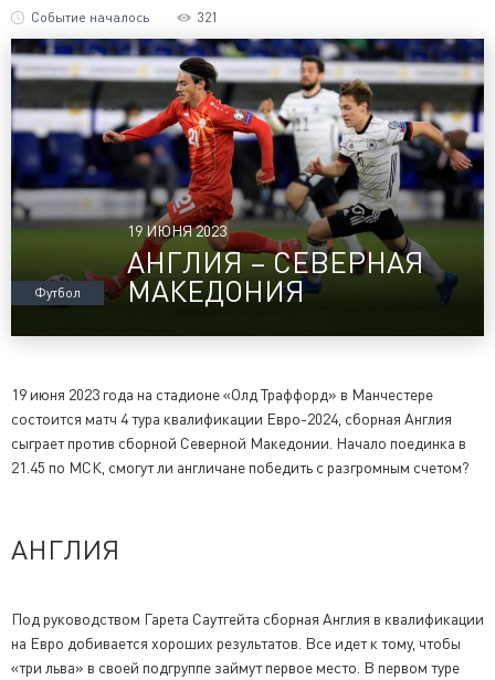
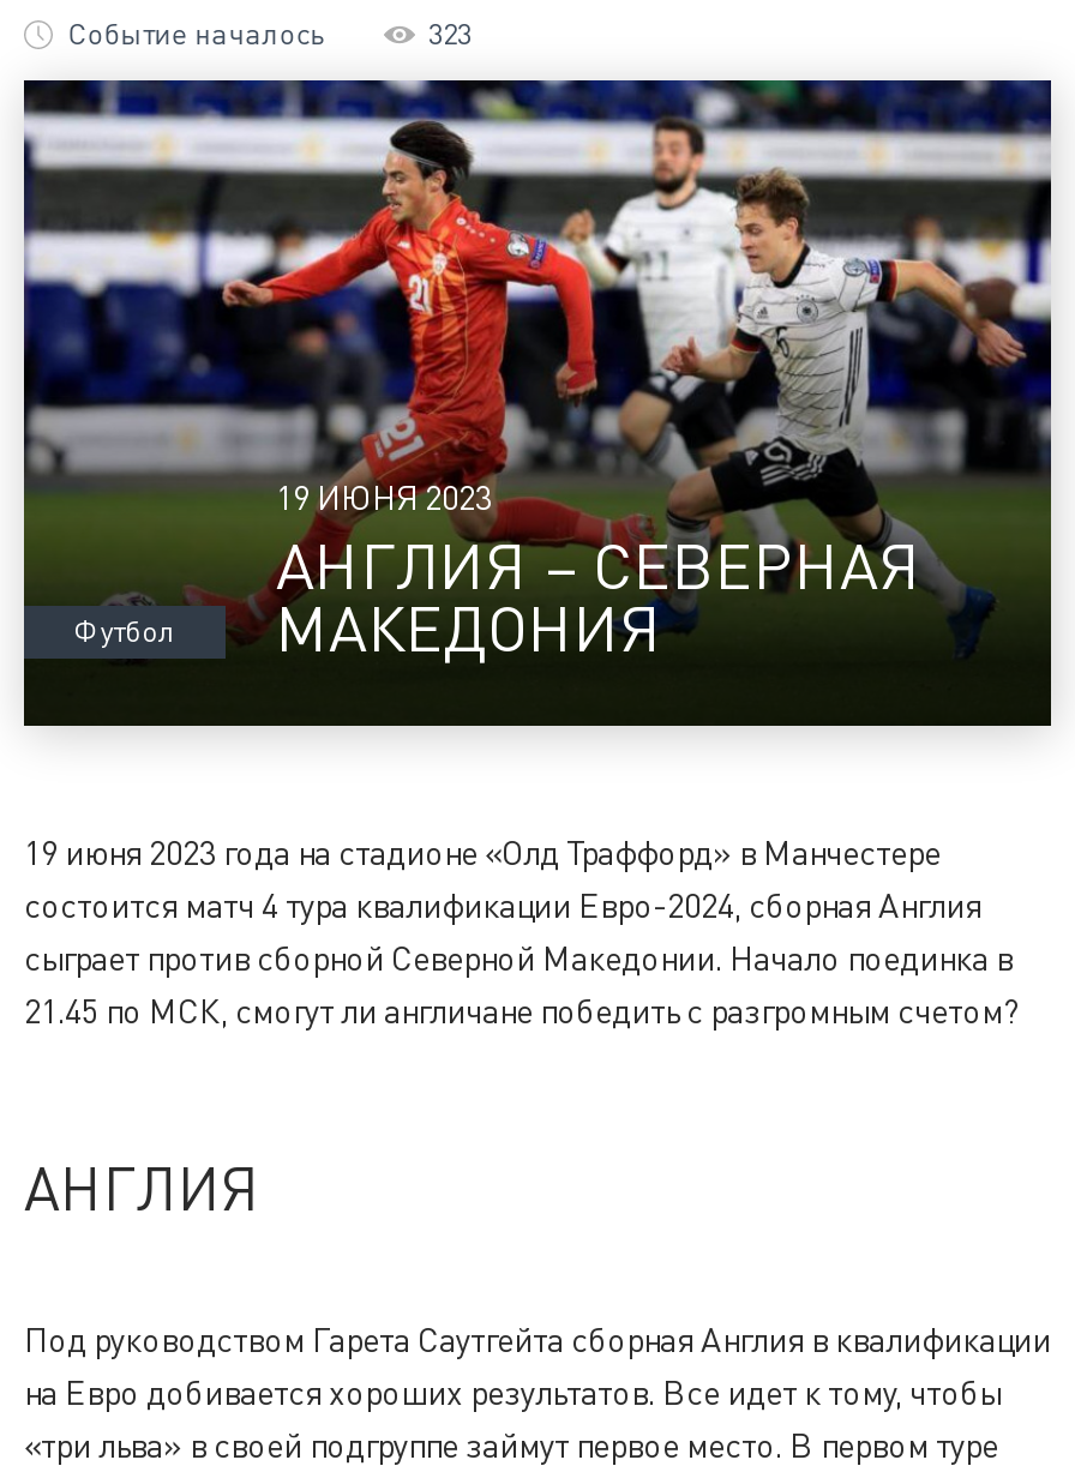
- 321
+ 323
